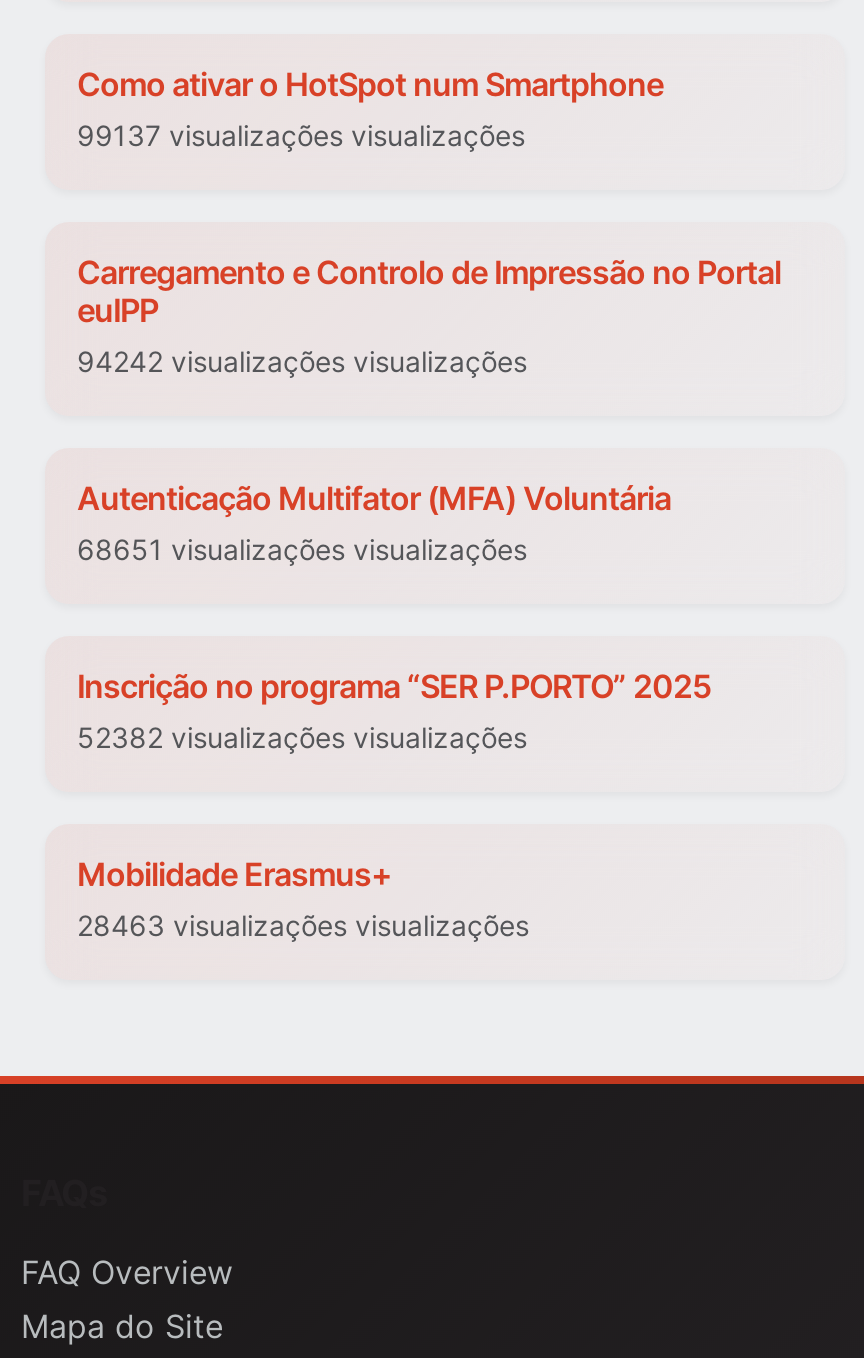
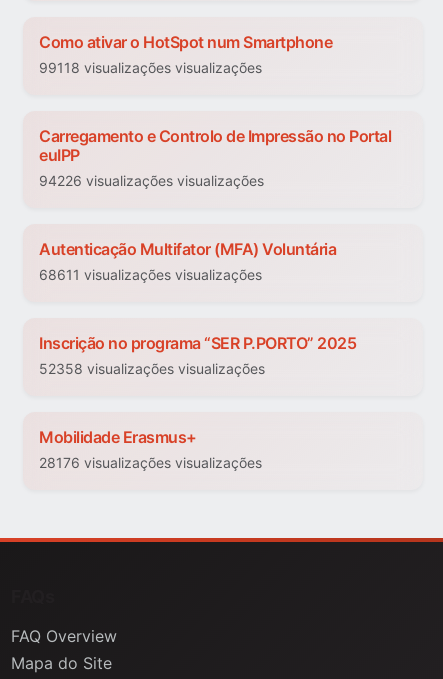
- 99137 visualizações visualizações
+ 99118 visualizações visualizações

- 94242 visualizações visualizações
+ 94226 visualizações visualizações

- 68651 visualizações visualizações
+ 68611 visualizações visualizações

- 52382 visualizações visualizações
+ 52358 visualizações visualizações

- 28463 visualizações visualizações
+ 28176 visualizações visualizações
